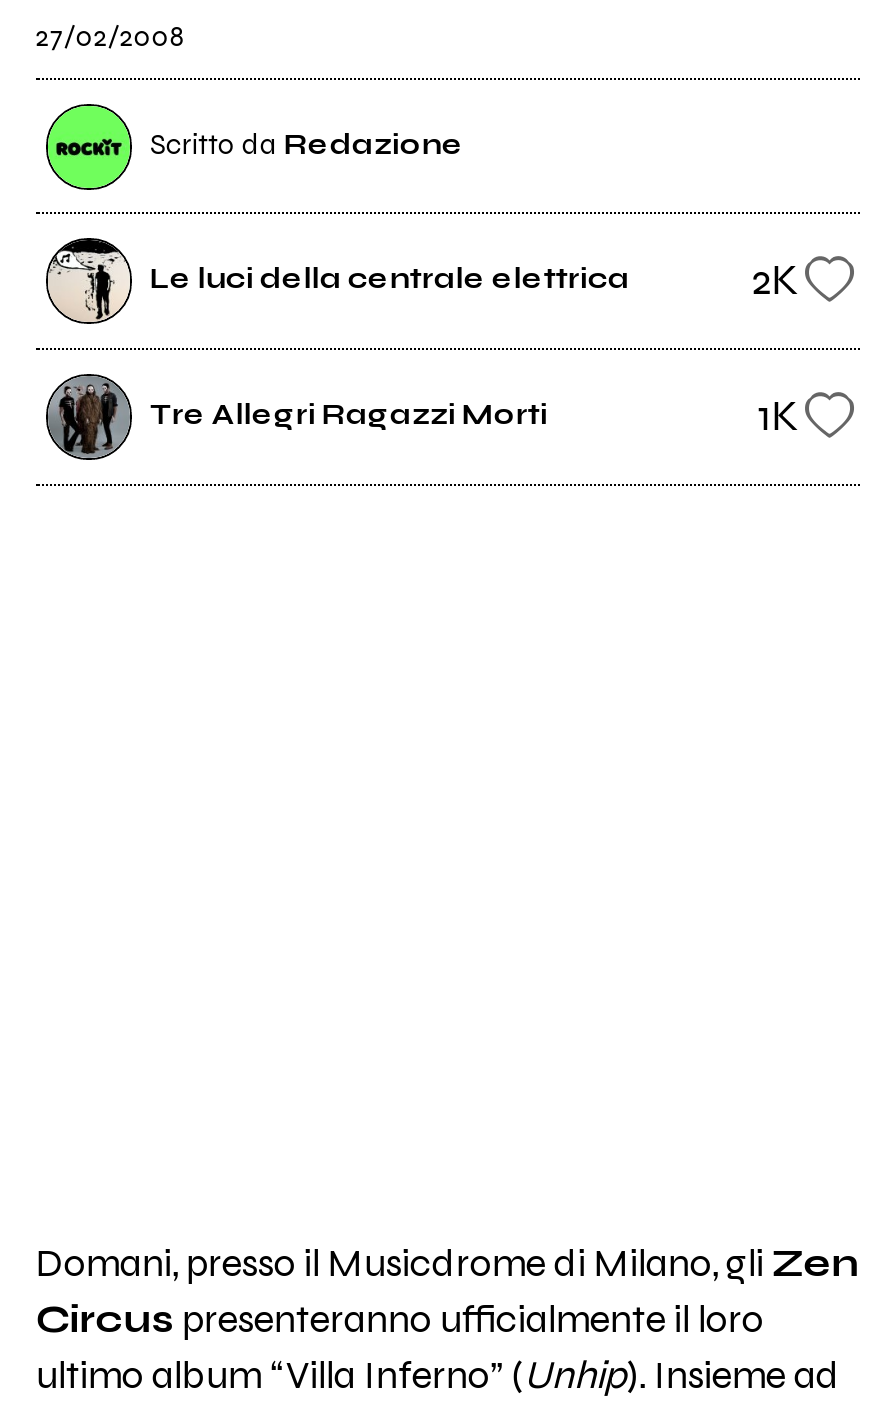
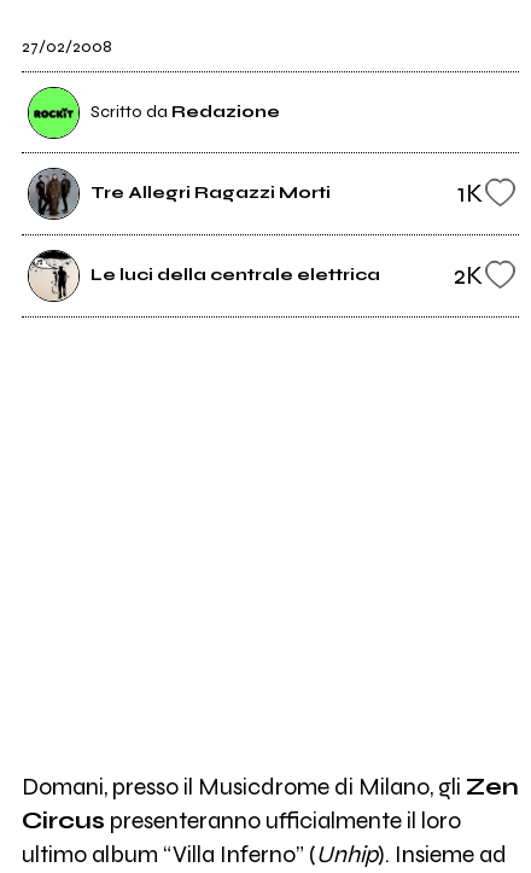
moved down: [image] | Le luci della centrale elettrica | 2K

moved up: [image] | Tre Allegri Ragazzi Morti | 1K
